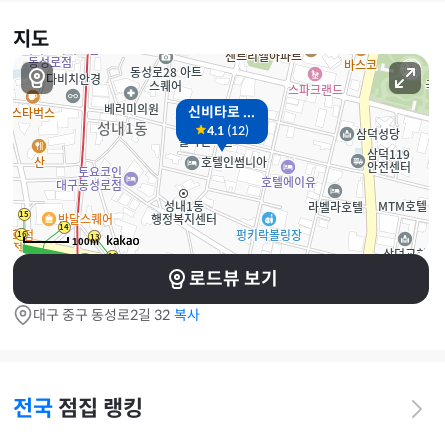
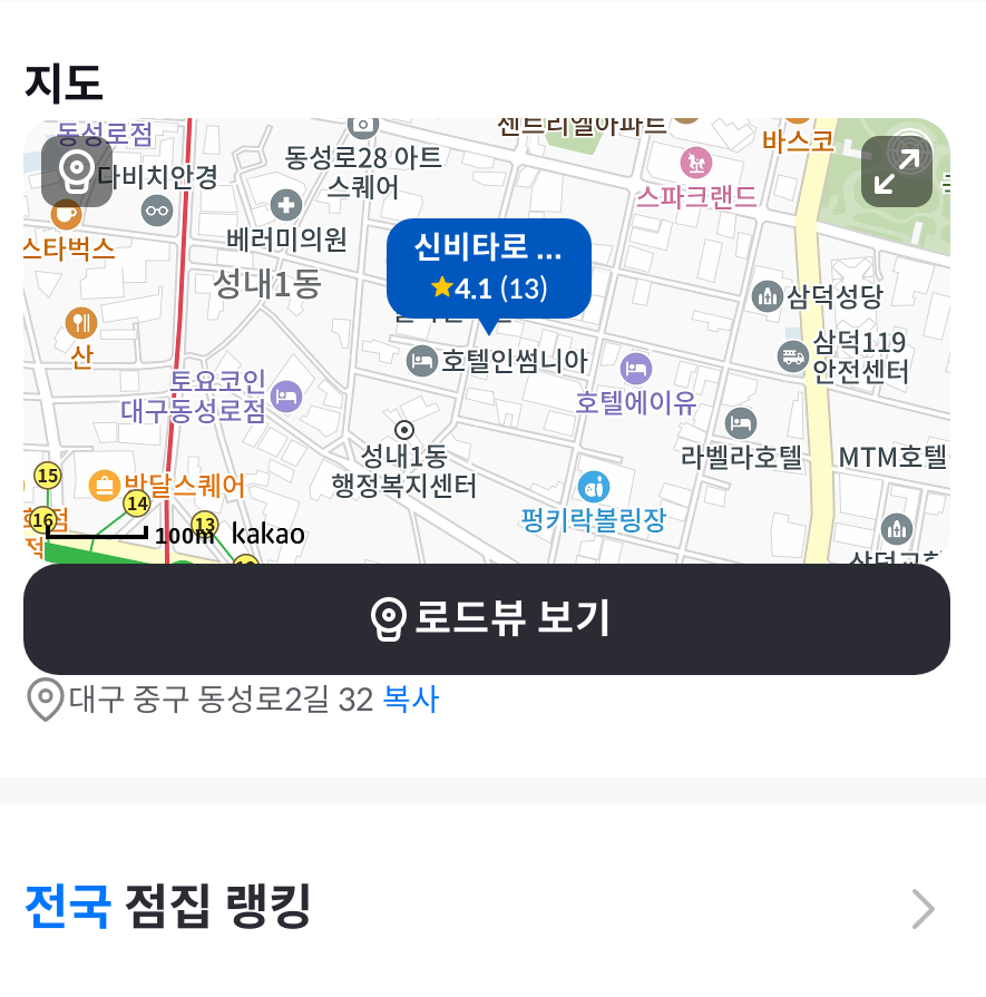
- 4.1 (12)
+ 4.1 (13)
